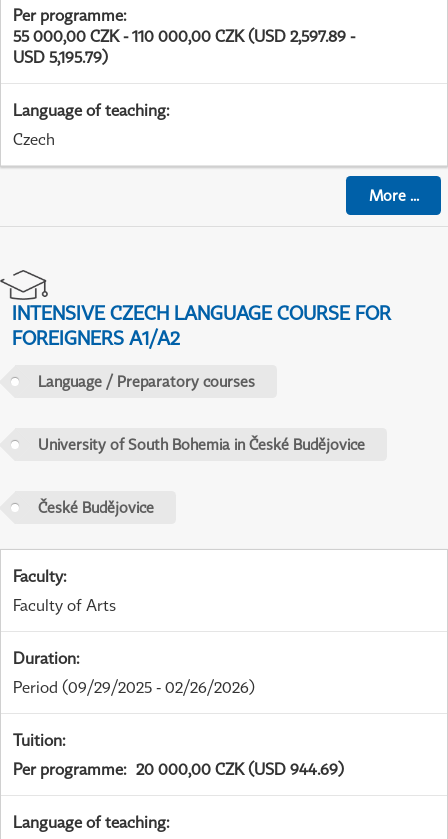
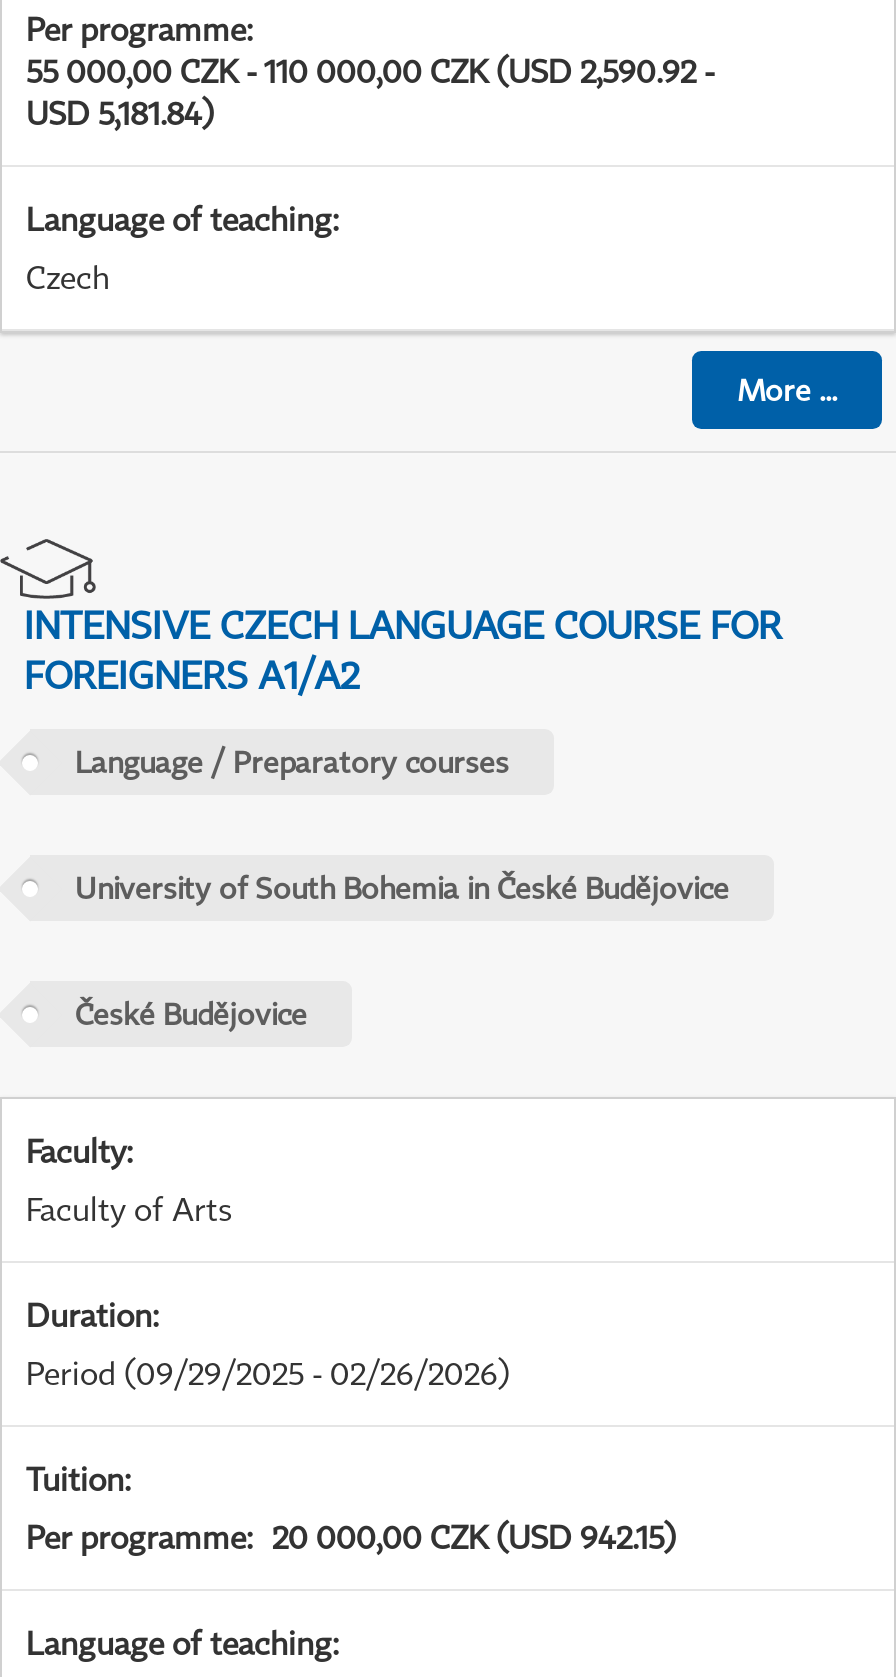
- 55 000,00 CZK - 110 000,00 CZK (USD 2,597.89 -
+ 55 000,00 CZK - 110 000,00 CZK (USD 2,590.92 -

- USD 5,195.79)
+ USD 5,181.84)

- Per programme: 20 000,00 CZK (USD 944.69)
+ Per programme: 20 000,00 CZK (USD 942.15)
